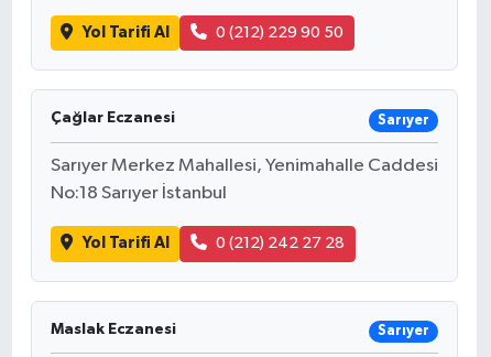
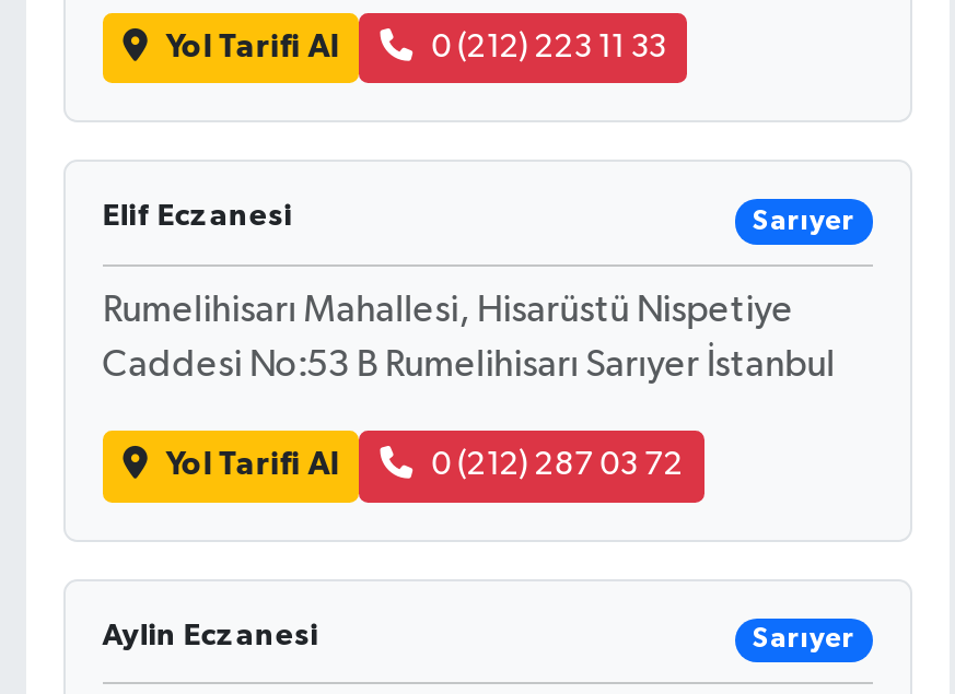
- 0 (212) 229 90 50
+ 0 (212) 223 11 33

- Çağlar Eczanesi
+ Elif Eczanesi

- Sarıyer Merkez Mahallesi, Yenimahalle Caddesi
+ Rumelihisarı Mahallesi, Hisarüstü Nispetiye

- No:18 Sarıyer İstanbul
+ Caddesi No:53 B Rumelihisarı Sarıyer İstanbul

- 0 (212) 242 27 28
+ 0 (212) 287 03 72

- Maslak Eczanesi
+ Aylin Eczanesi
